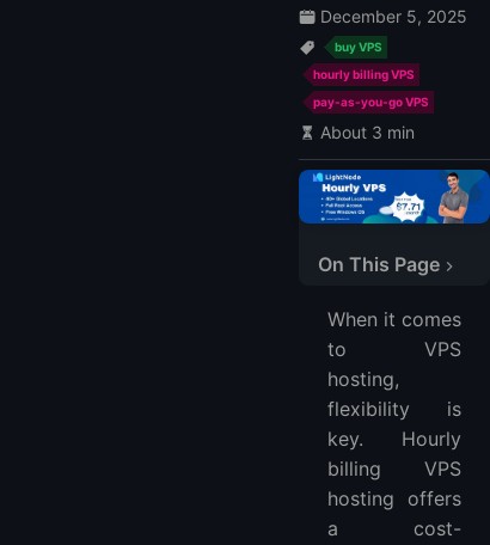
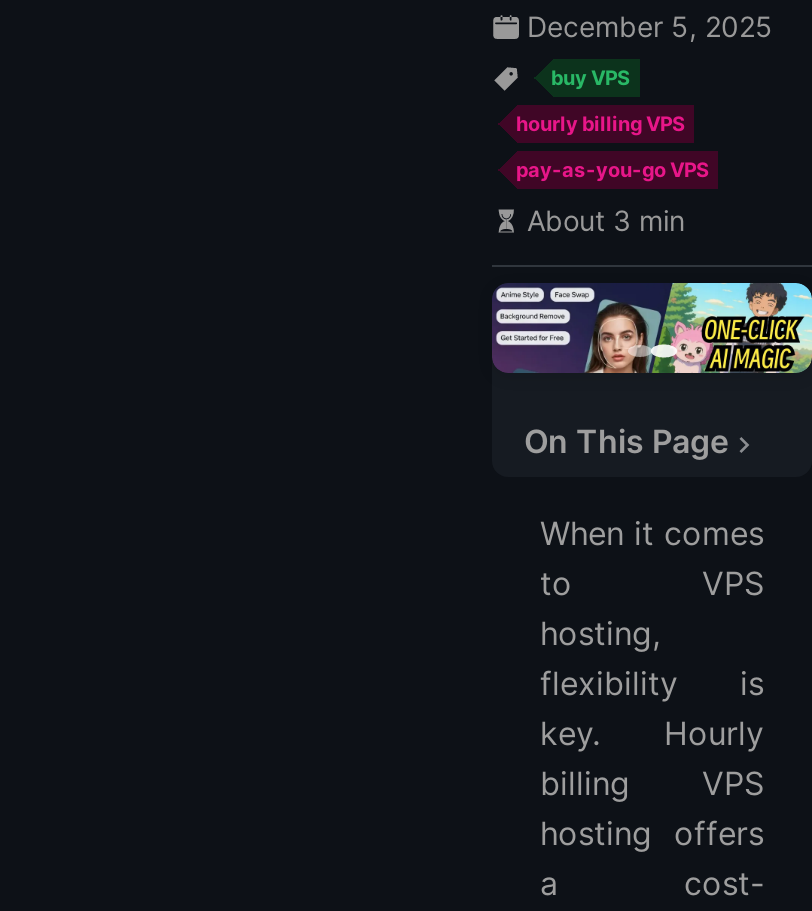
- [image]
+ [image]
